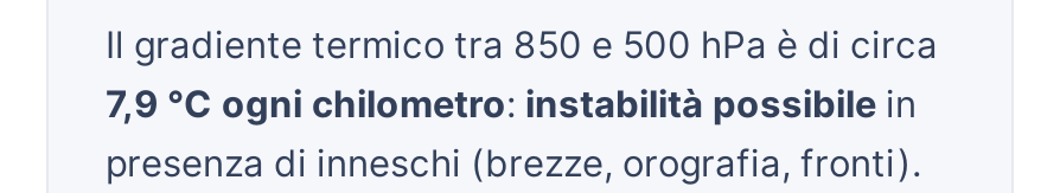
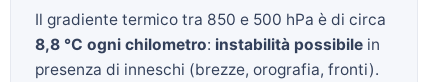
- 7,9 °C ogni chilometro: instabilità possibile in
+ 8,8 °C ogni chilometro: instabilità possibile in
